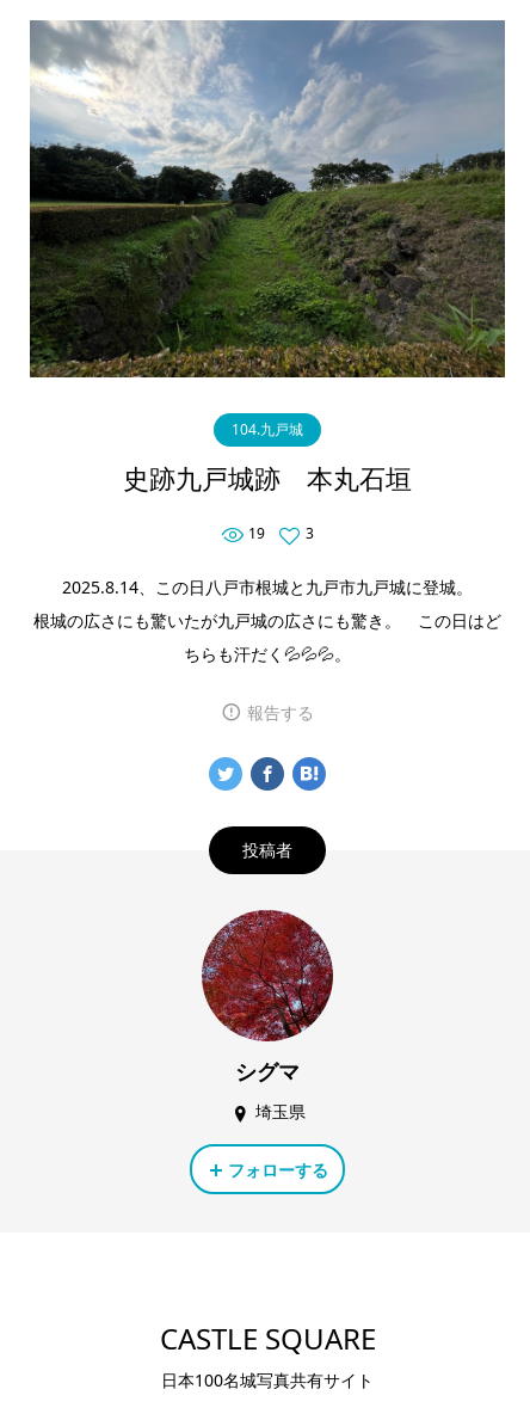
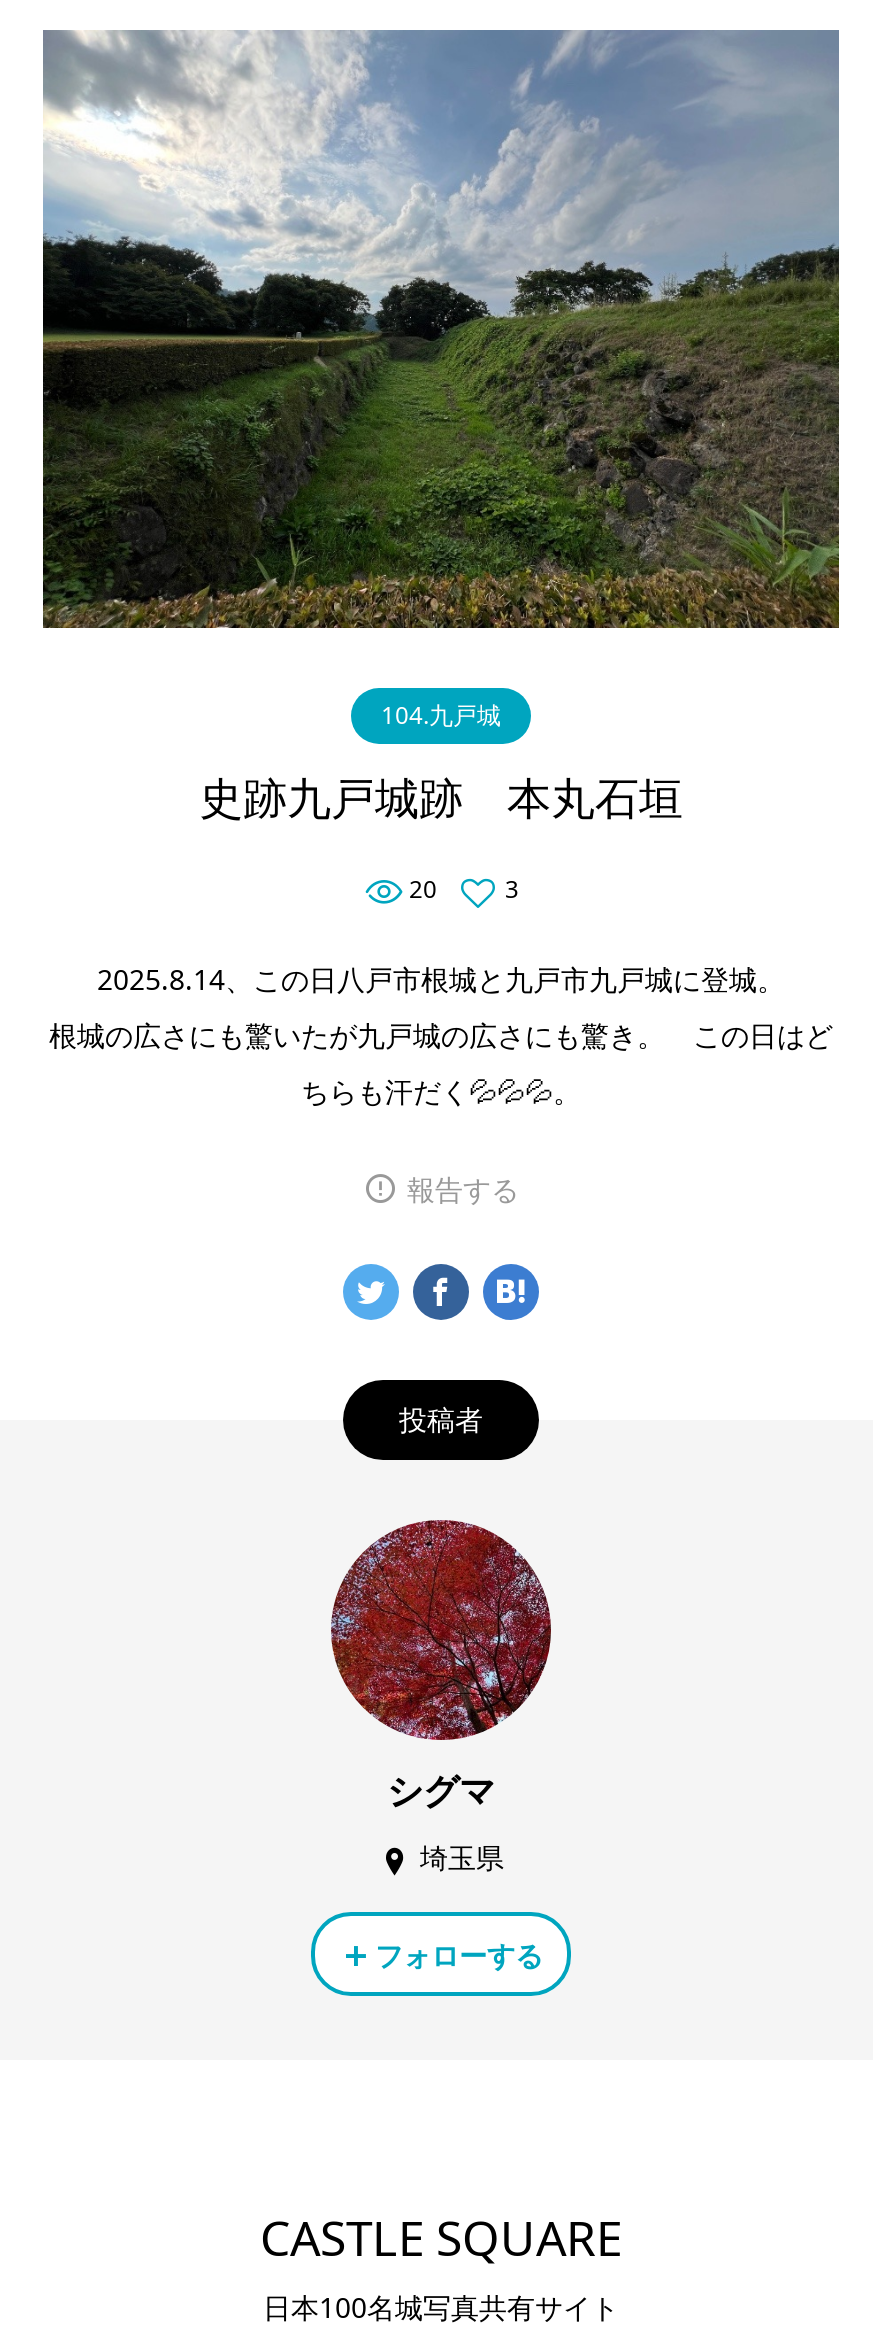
- 19 3
+ 20 3
